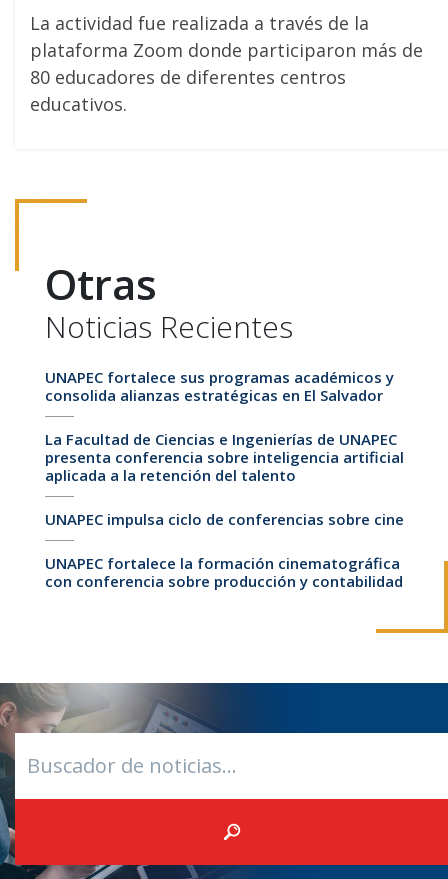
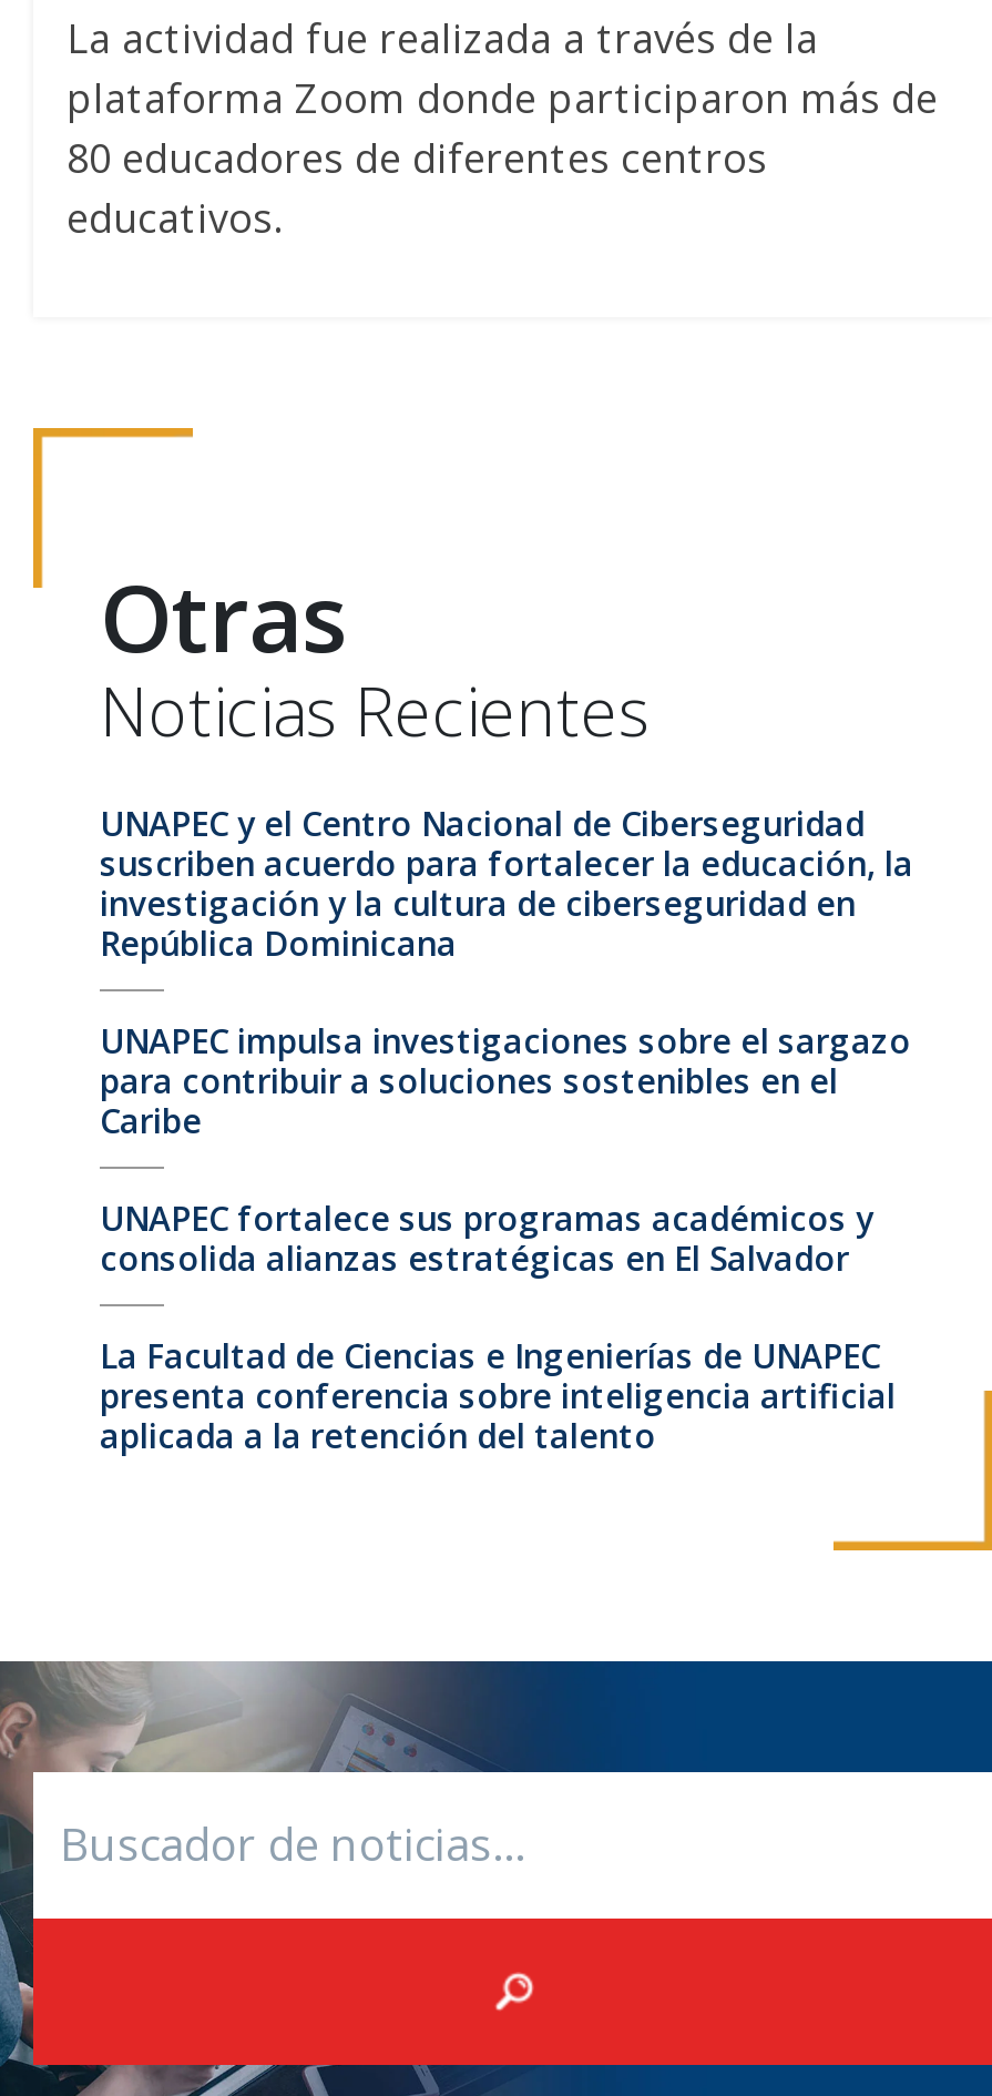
+ UNAPEC y el Centro Nacional de Ciberseguridad
+ suscriben acuerdo para fortalecer la educación, la
+ investigación y la cultura de ciberseguridad en
+ República Dominicana
+ UNAPEC impulsa investigaciones sobre el sargazo
+ para contribuir a soluciones sostenibles en el
+ Caribe

moved down: UNAPEC fortalece sus programas académicos y | consolida alianzas estratégicas en El Salvador | La Facultad de Ciencias e Ingenierías de UNAPEC | presenta conferencia sobre inteligencia artificial | aplicada a la retención del talento

- UNAPEC impulsa ciclo de conferencias sobre cine
- UNAPEC fortalece la formación cinematográfica
- con conferencia sobre producción y contabilidad
